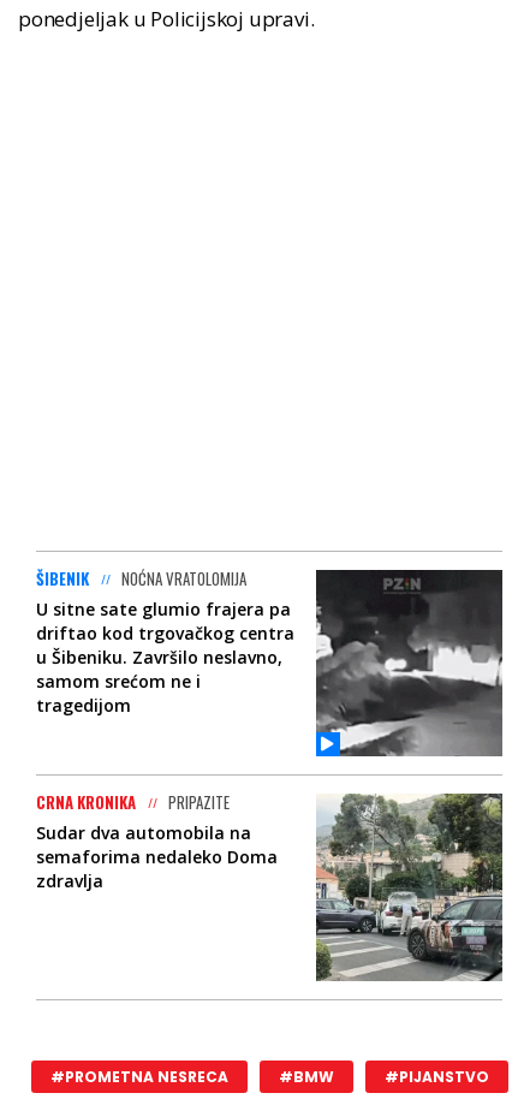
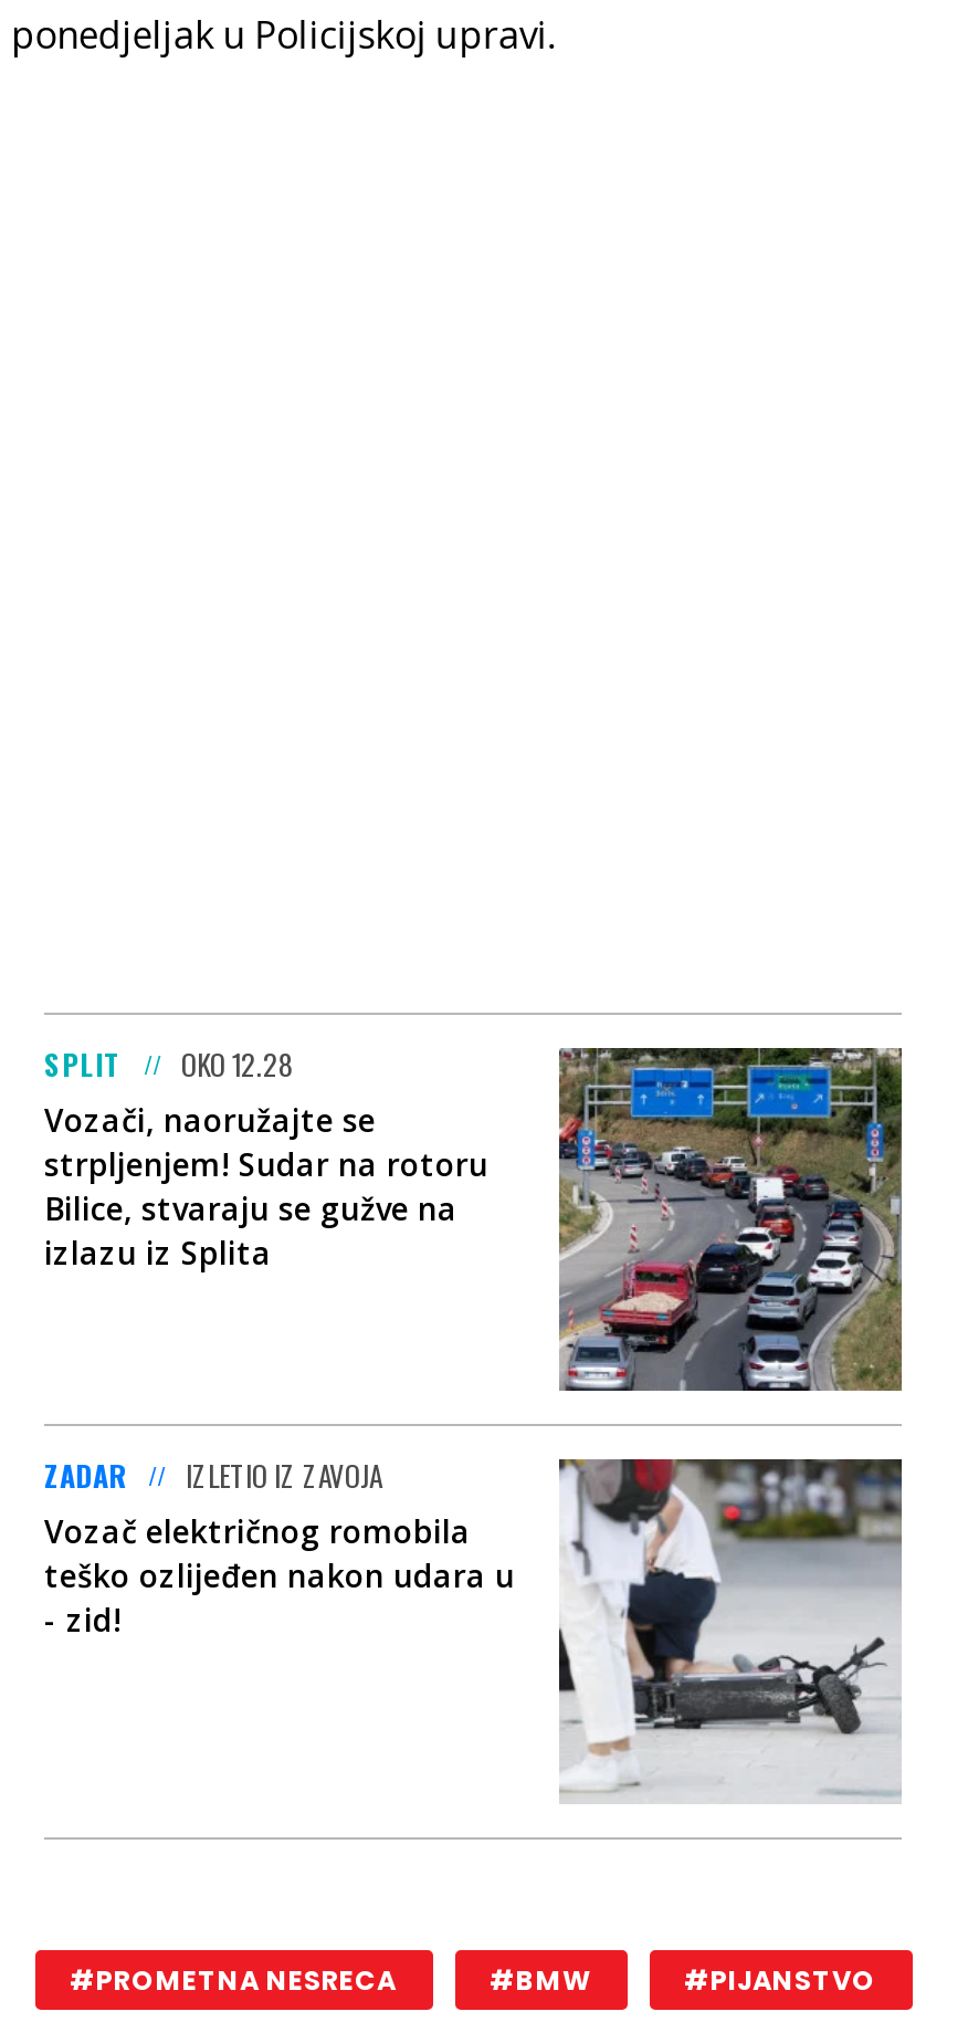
- [image]
- ŠIBENIK
- NOĆNA VRATOLOMIJA
- U sitne sate glumio frajera pa
- driftao kod trgovačkog centra
- u Šibeniku. Završilo neslavno,
- samom srećom ne i
- tragedijom
+ [image]
+ SPLIT
+ OKO 12.28
+ Vozači, naoružajte se
+ strpljenjem! Sudar na rotoru
+ Bilice, stvaraju se gužve na
+ izlazu iz Splita

- [image]
- CRNA KRONIKA
- PRIPAZITE
- Sudar dva automobila na
- semaforima nedaleko Doma
- zdravlja
+ [image]
+ ZADAR
+ IZLETIO IZ ZAVOJA
+ Vozač električnog romobila
+ teško ozlijeđen nakon udara u
+ - zid!
